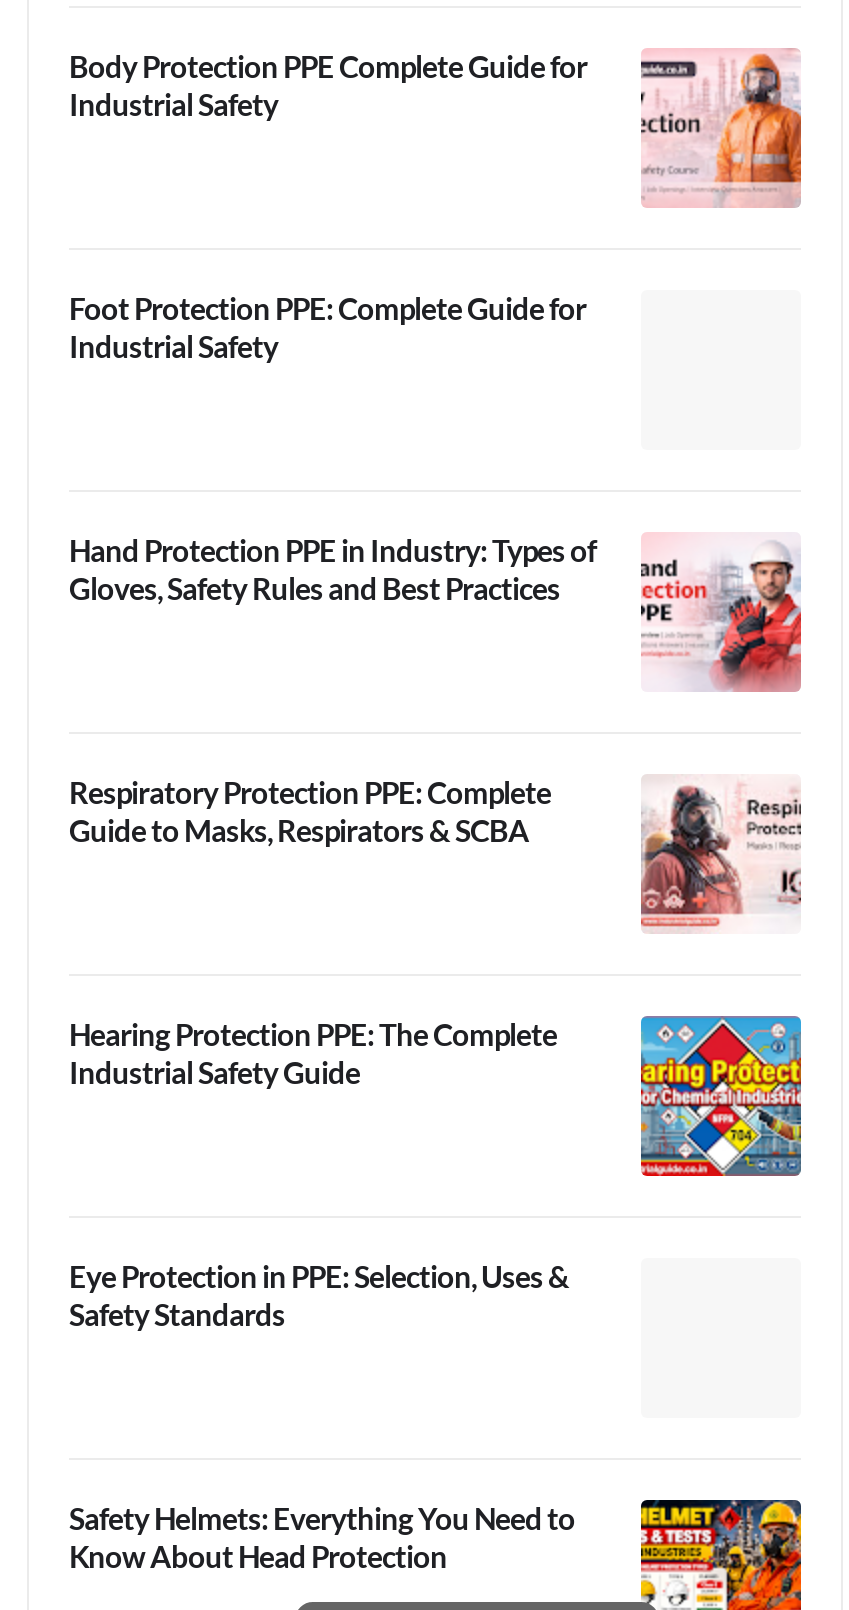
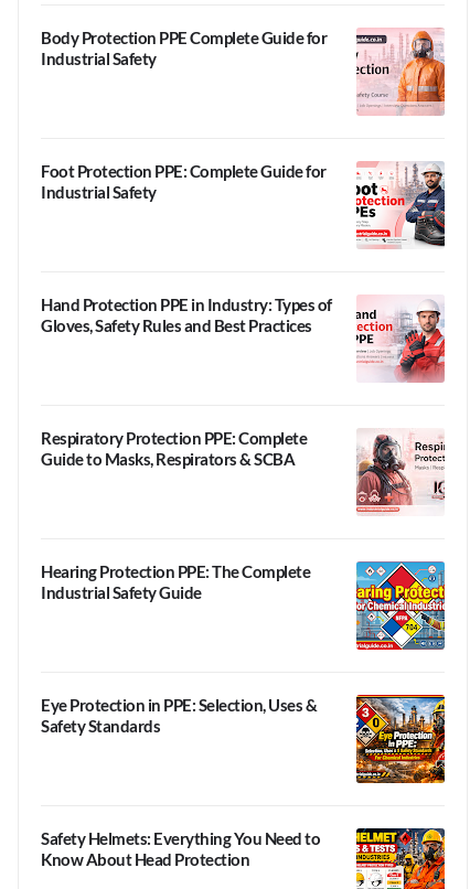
+ [image]

+ [image]
